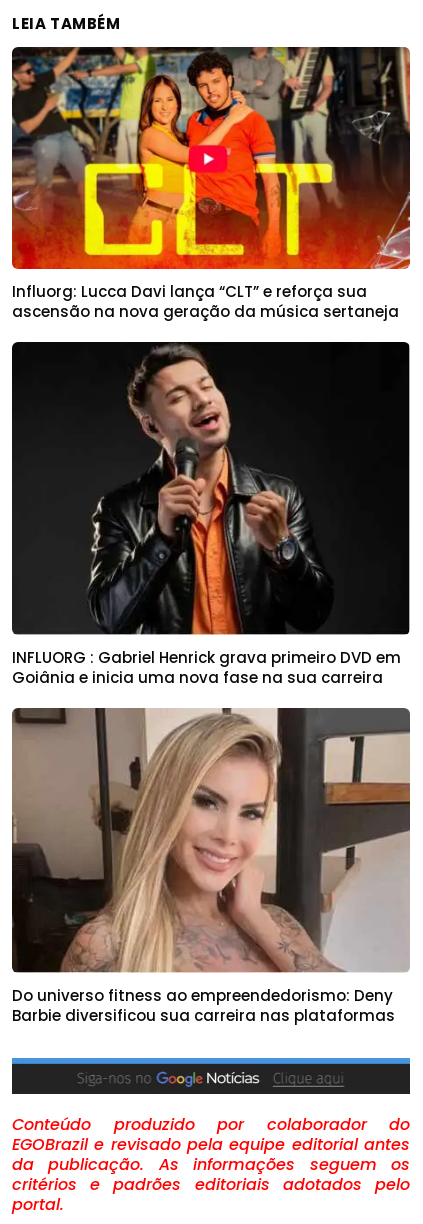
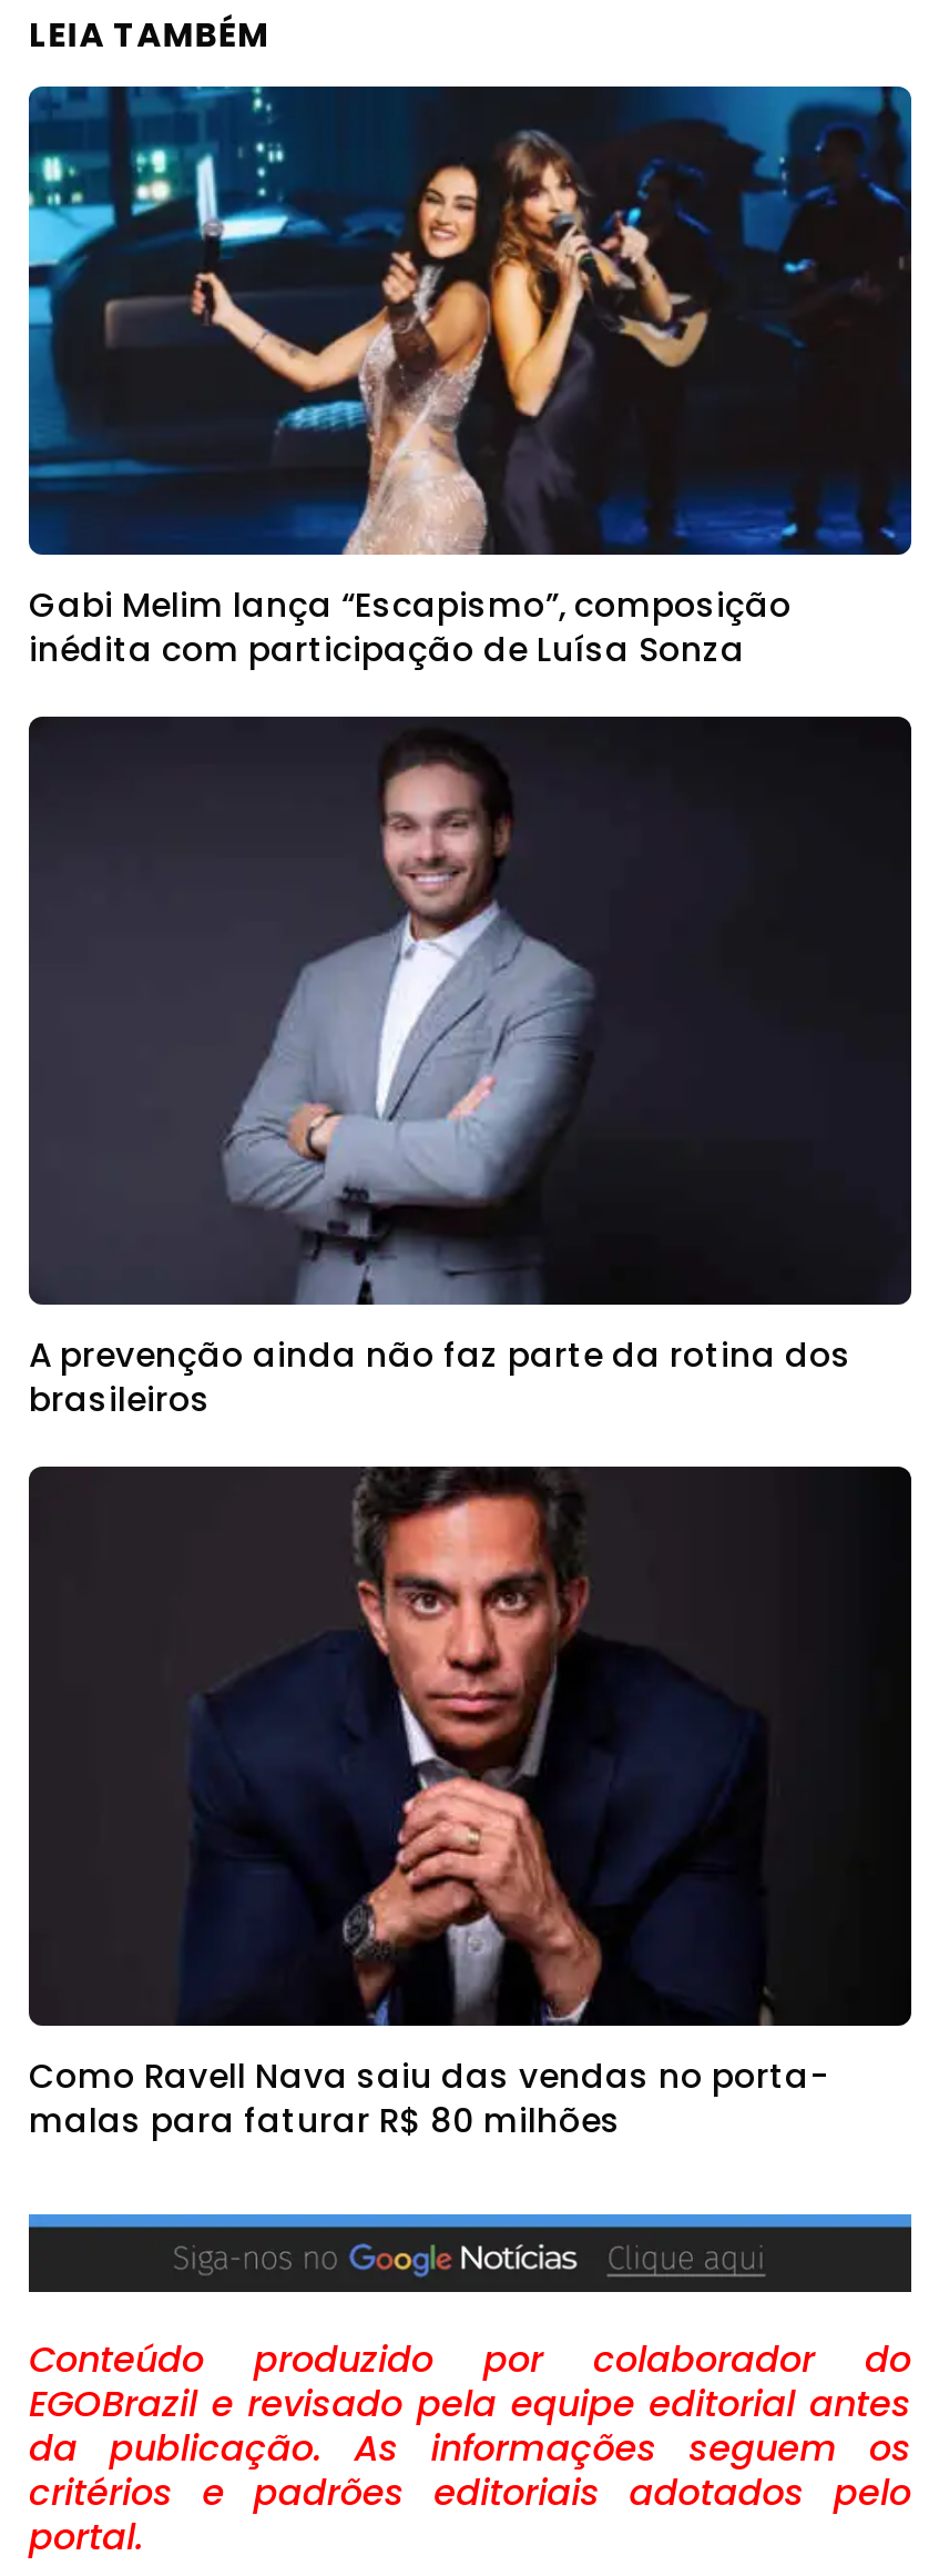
- [image]
- Influorg: Lucca Davi lança “CLT” e reforça sua
- ascensão na nova geração da música sertaneja
+ [image]
+ Gabi Melim lança “Escapismo”, composição
+ inédita com participação de Luísa Sonza

- [image]
+ [image]

- INFLUORG : Gabriel Henrick grava primeiro DVD em
- Goiânia e inicia uma nova fase na sua carreira
+ A prevenção ainda não faz parte da rotina dos
+ brasileiros

- [image]
- Do universo fitness ao empreendedorismo: Deny
- Barbie diversificou sua carreira nas plataformas
+ [image]
+ Como Ravell Nava saiu das vendas no porta-
+ malas para faturar R$ 80 milhões
